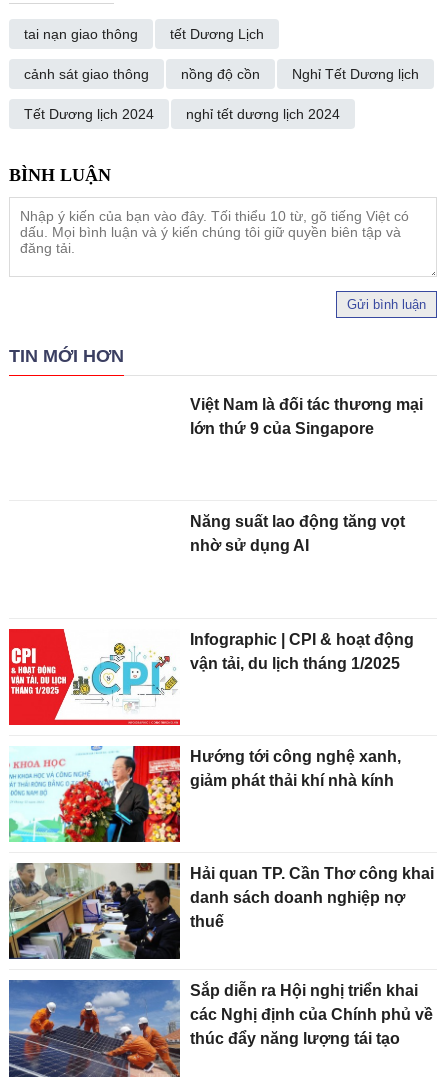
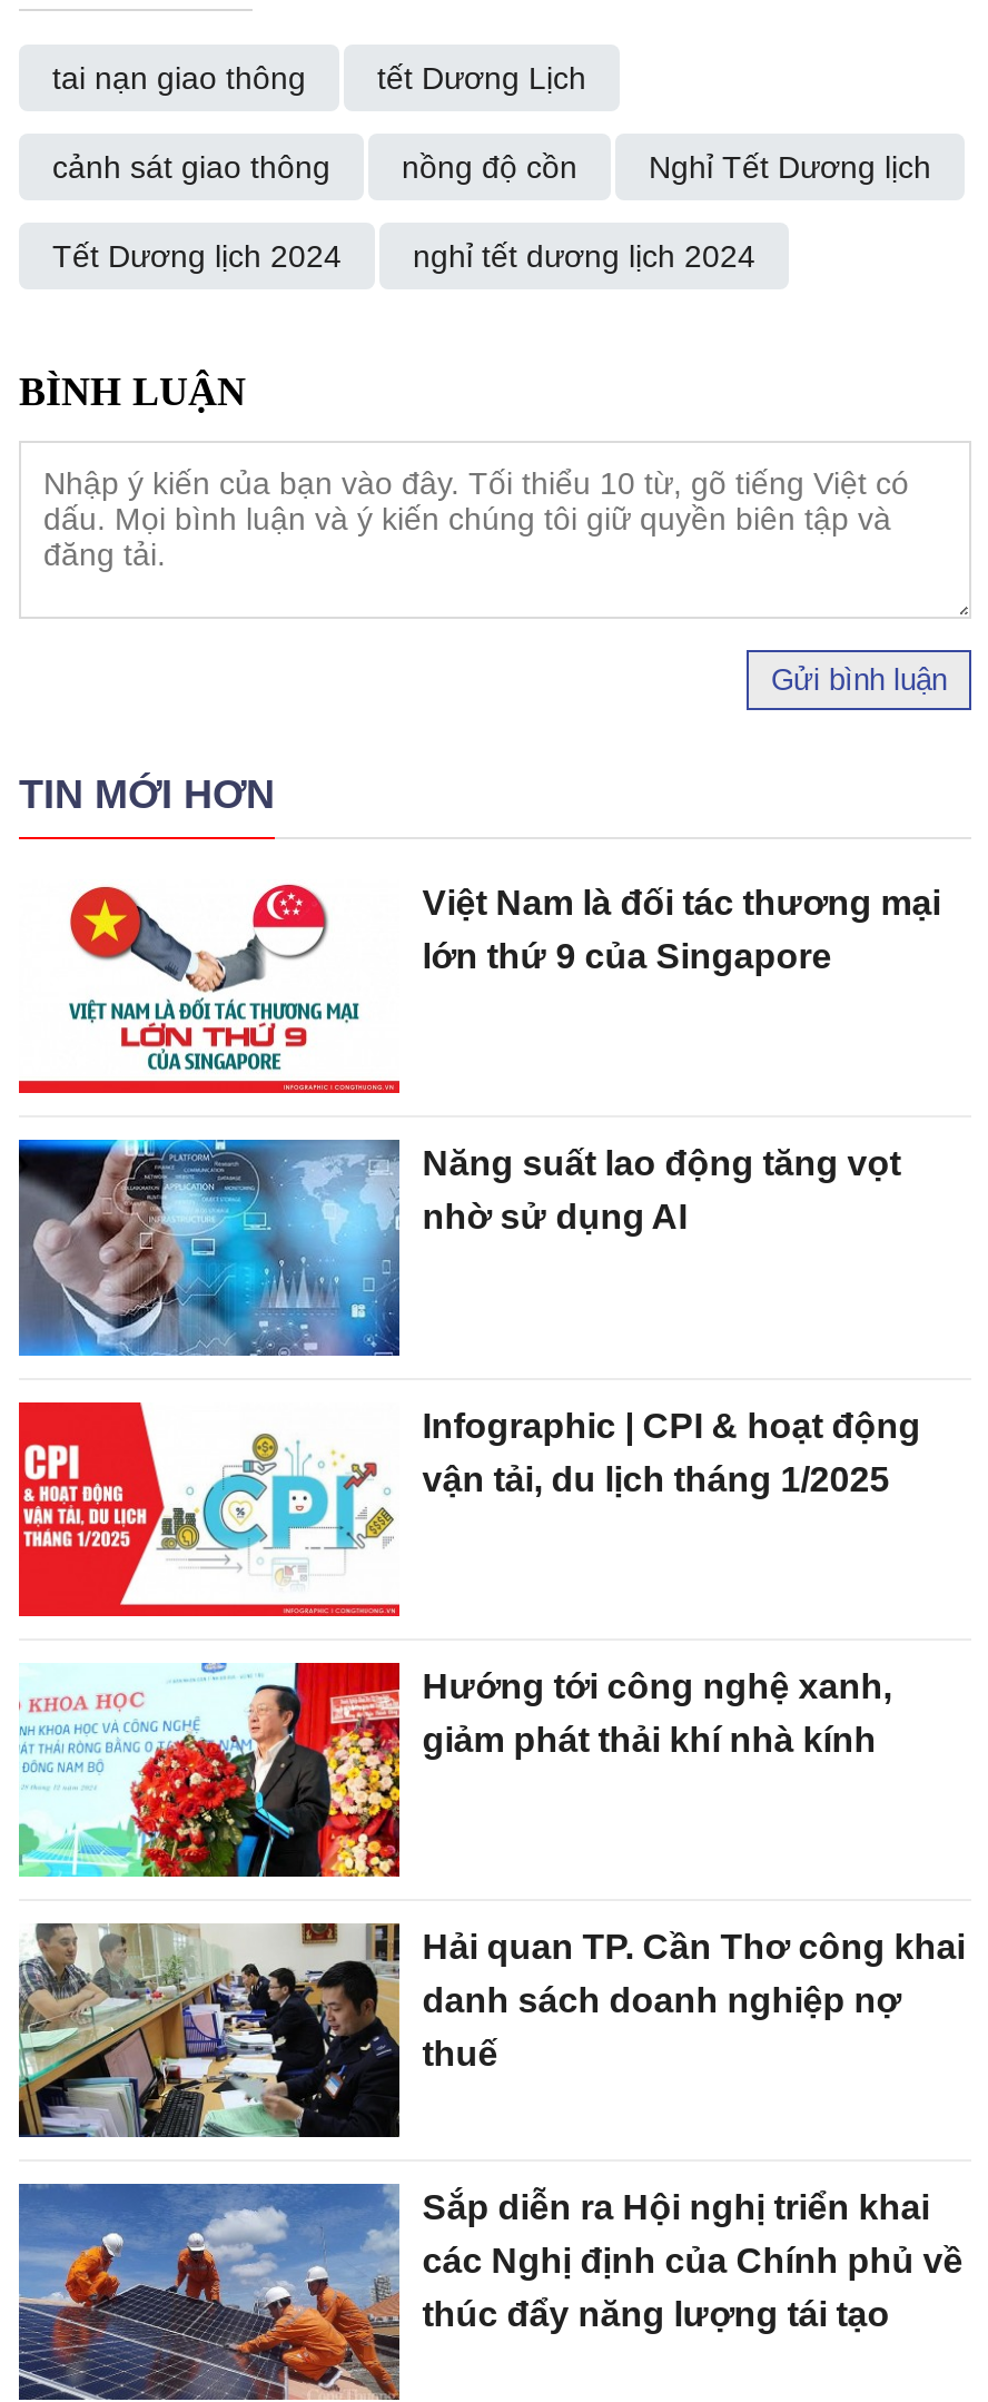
+ [image]

+ [image]
